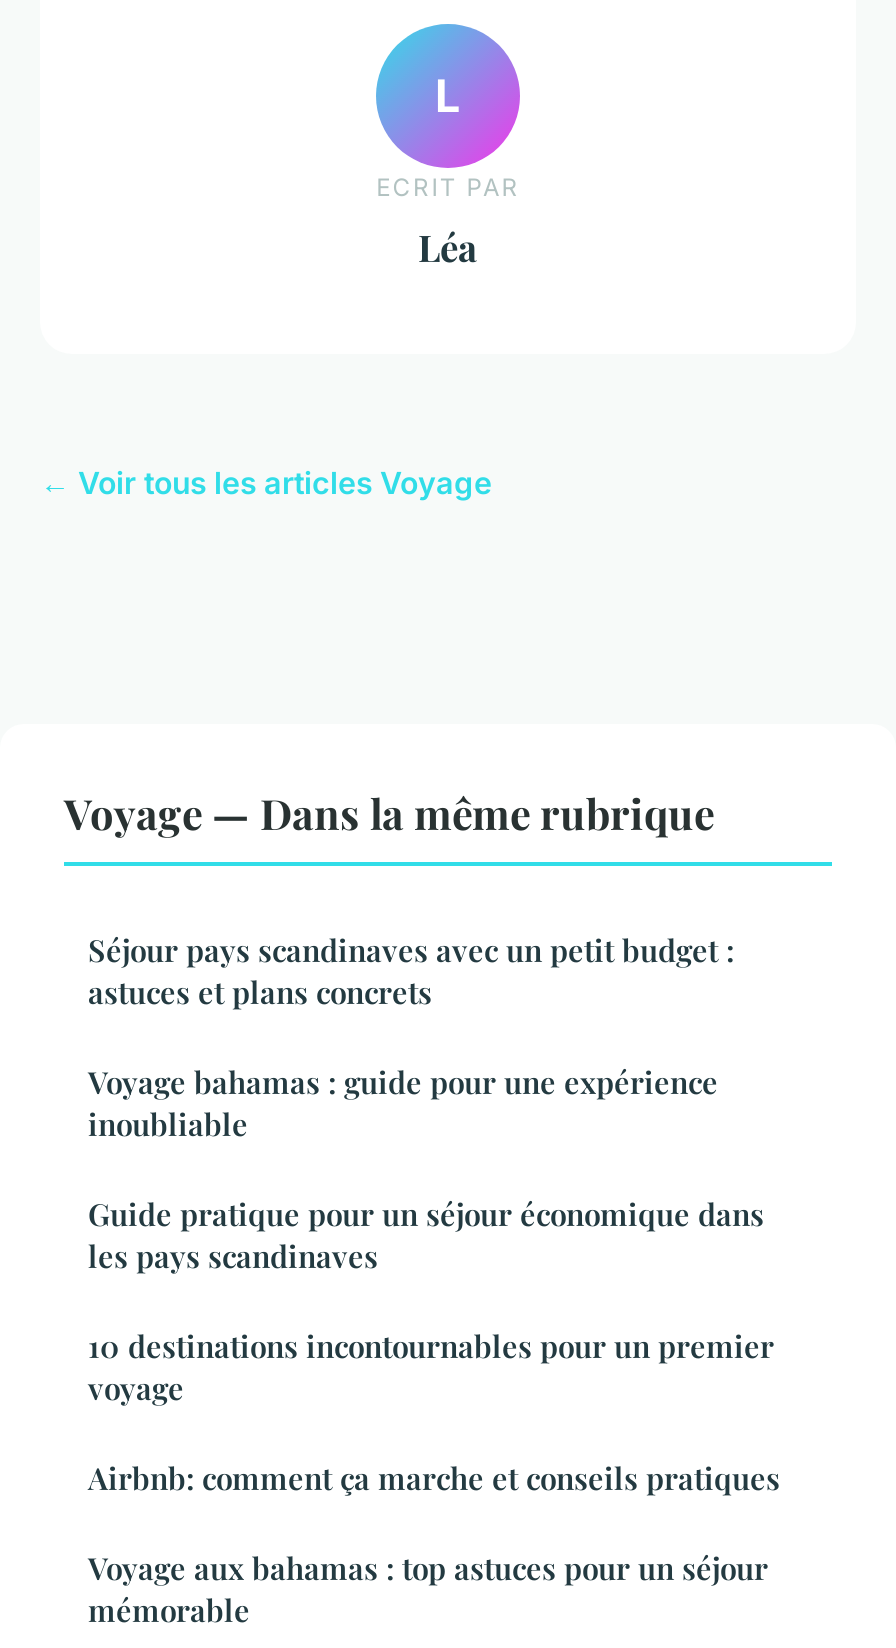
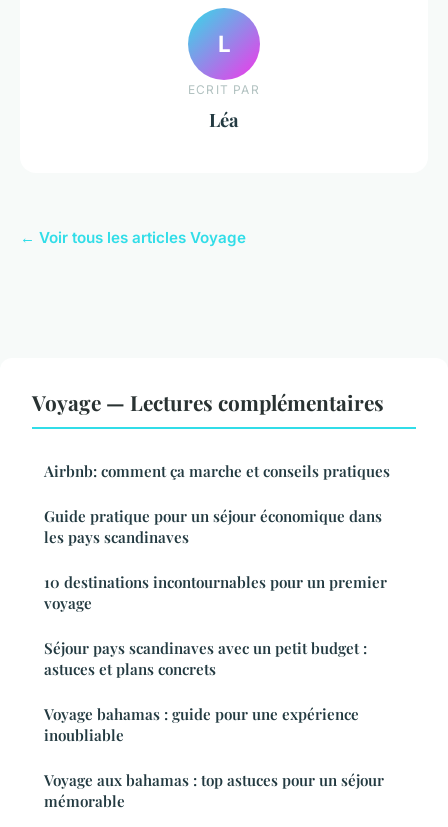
- Voyage — Dans la même rubrique
+ Voyage — Lectures complémentaires

moved down: Séjour pays scandinaves avec un petit budget : | astuces et plans concrets | Voyage bahamas : guide pour une expérience | inoubliable

moved up: Guide pratique pour un séjour économique dans | les pays scandinaves | 10 destinations incontournables pour un premier | voyage

moved up: Airbnb: comment ça marche et conseils pratiques
